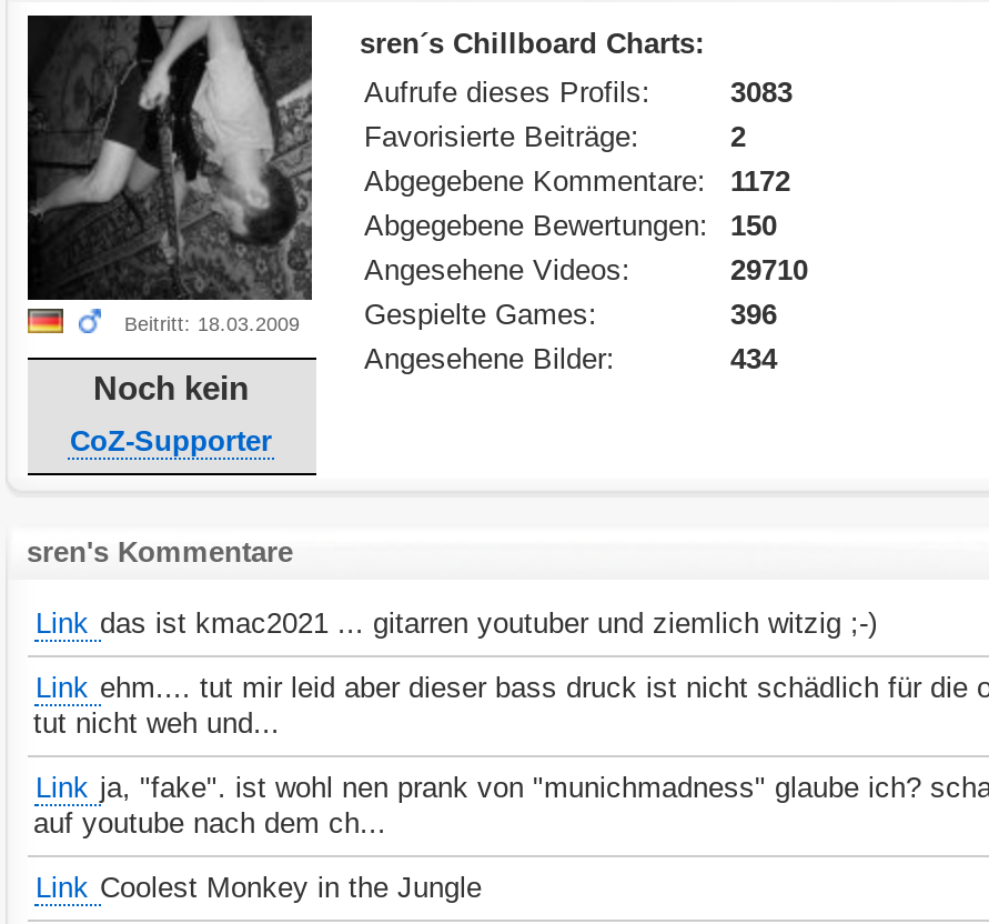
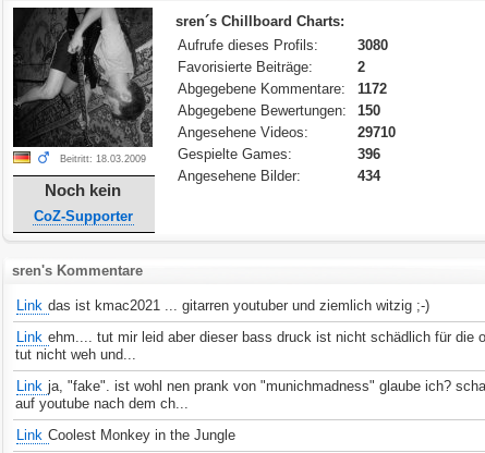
- 3083
+ 3080
